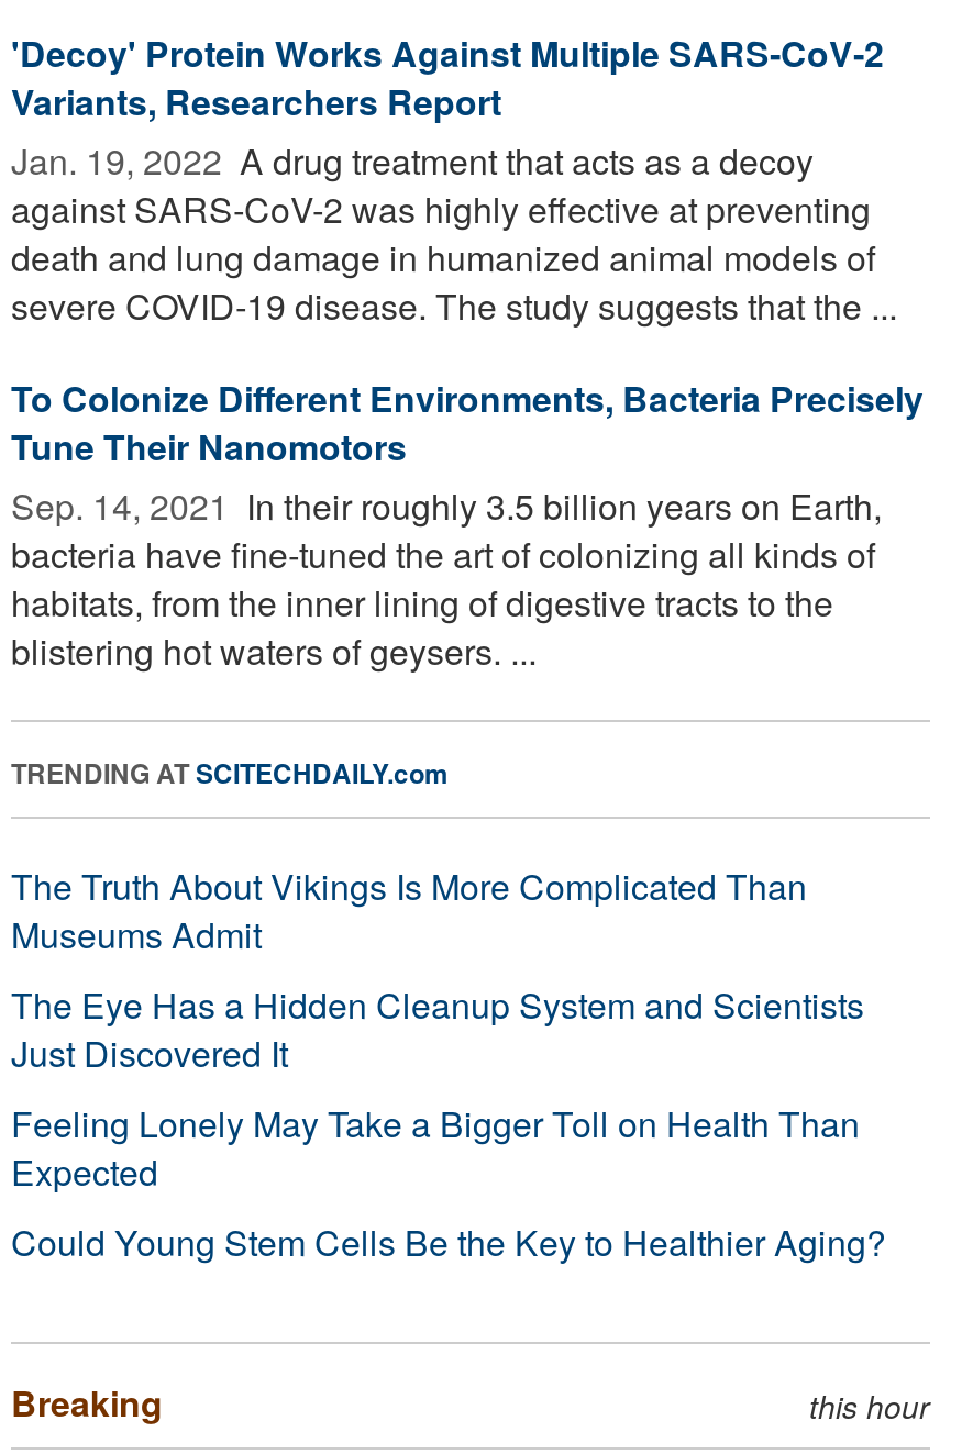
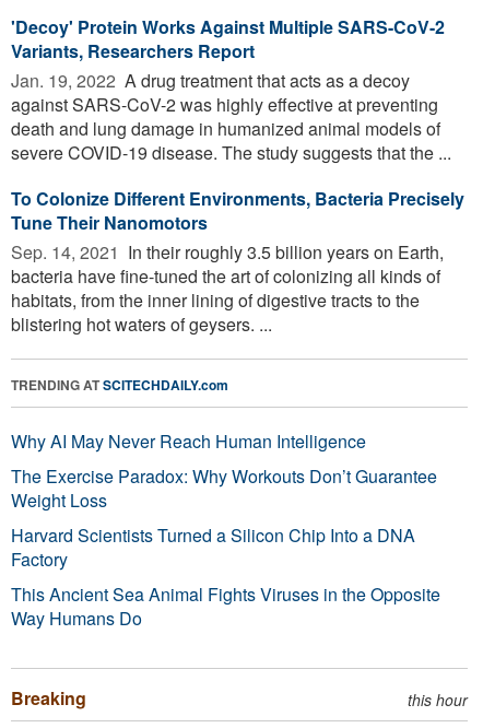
- The Truth About Vikings Is More Complicated Than
- Museums Admit
- The Eye Has a Hidden Cleanup System and Scientists
- Just Discovered It
- Feeling Lonely May Take a Bigger Toll on Health Than
- Expected
- Could Young Stem Cells Be the Key to Healthier Aging?
+ Why AI May Never Reach Human Intelligence
+ The Exercise Paradox: Why Workouts Don’t Guarantee
+ Weight Loss
+ Harvard Scientists Turned a Silicon Chip Into a DNA
+ Factory
+ This Ancient Sea Animal Fights Viruses in the Opposite
+ Way Humans Do
